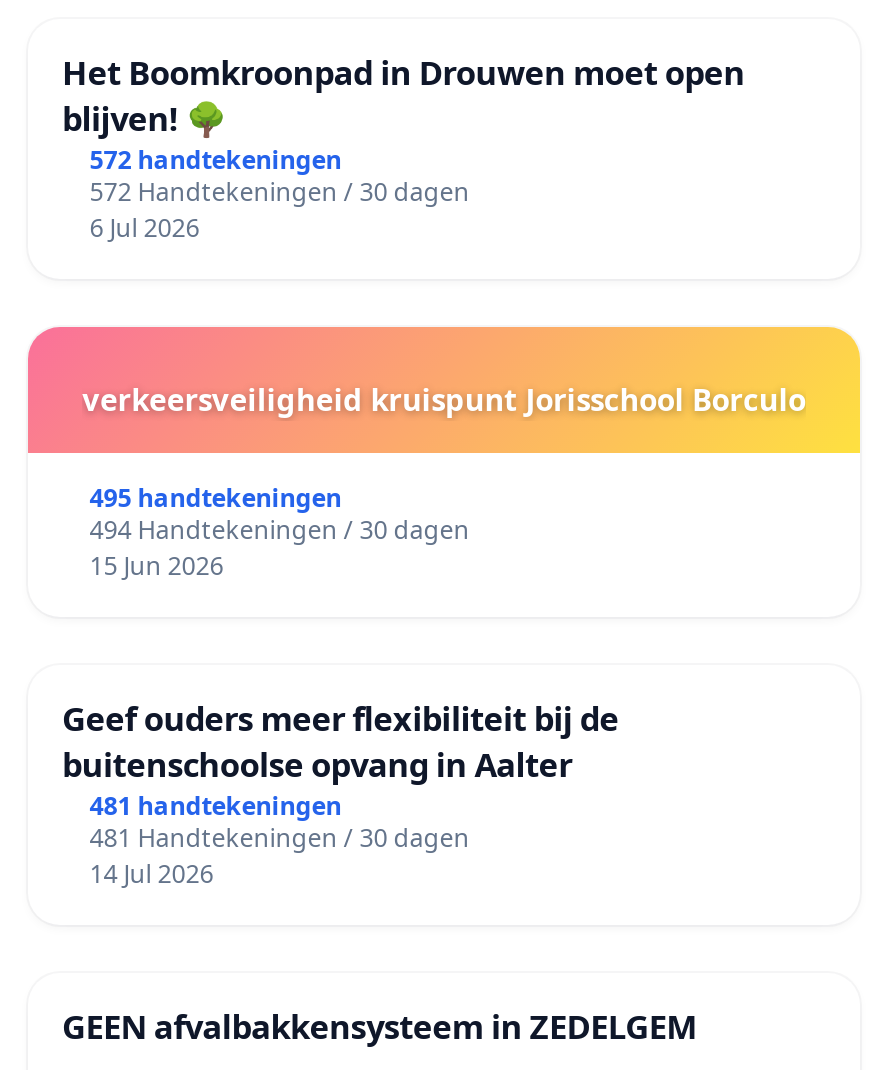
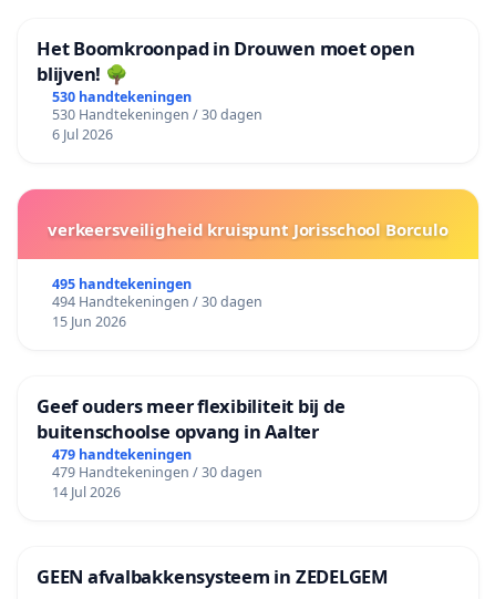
- 572 handtekeningen
+ 530 handtekeningen

- 572 Handtekeningen / 30 dagen
+ 530 Handtekeningen / 30 dagen

- 481 handtekeningen
+ 479 handtekeningen

- 481 Handtekeningen / 30 dagen
+ 479 Handtekeningen / 30 dagen
